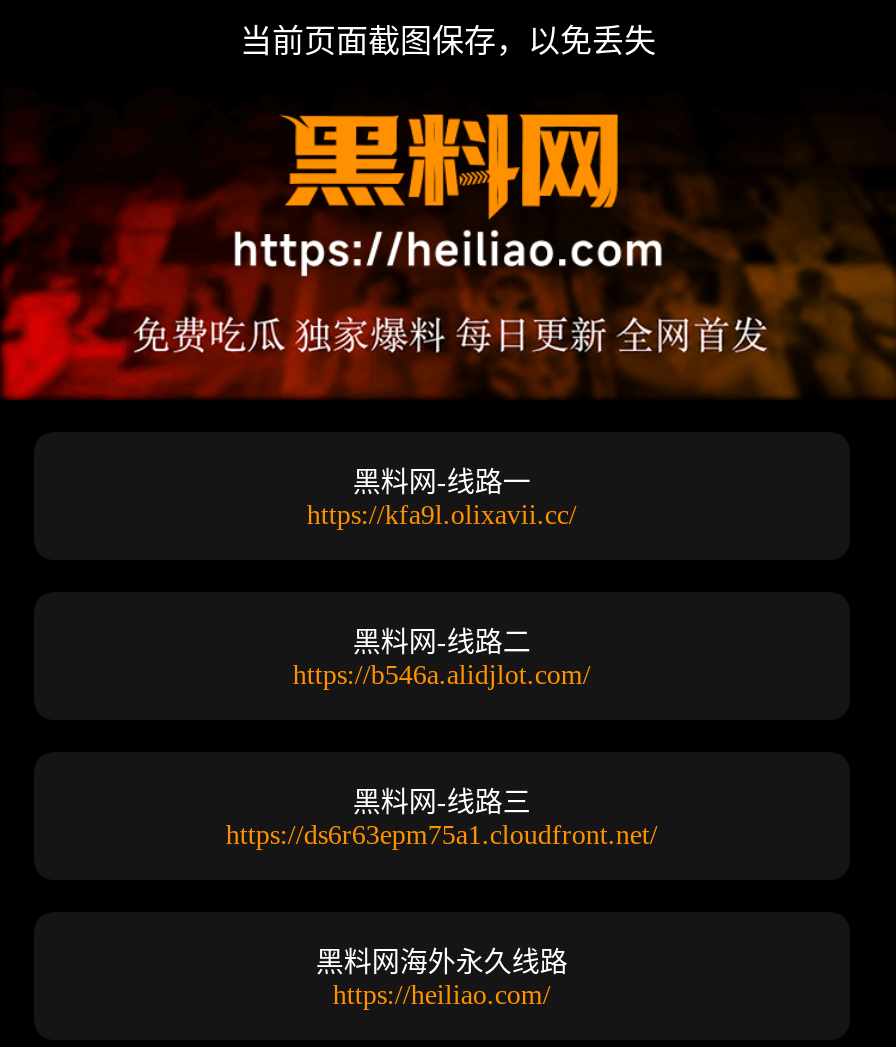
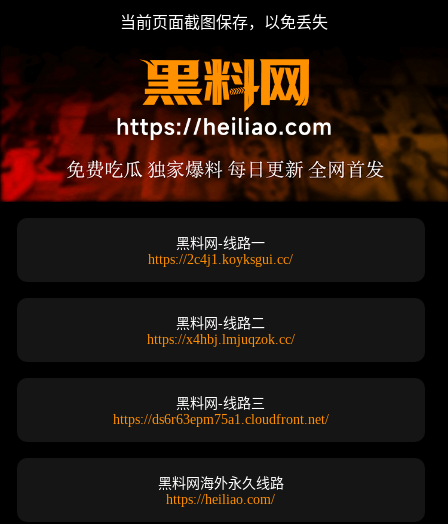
- https://kfa9l.olixavii.cc/
+ https://2c4j1.koyksgui.cc/

- https://b546a.alidjlot.com/
+ https://x4hbj.lmjuqzok.cc/
